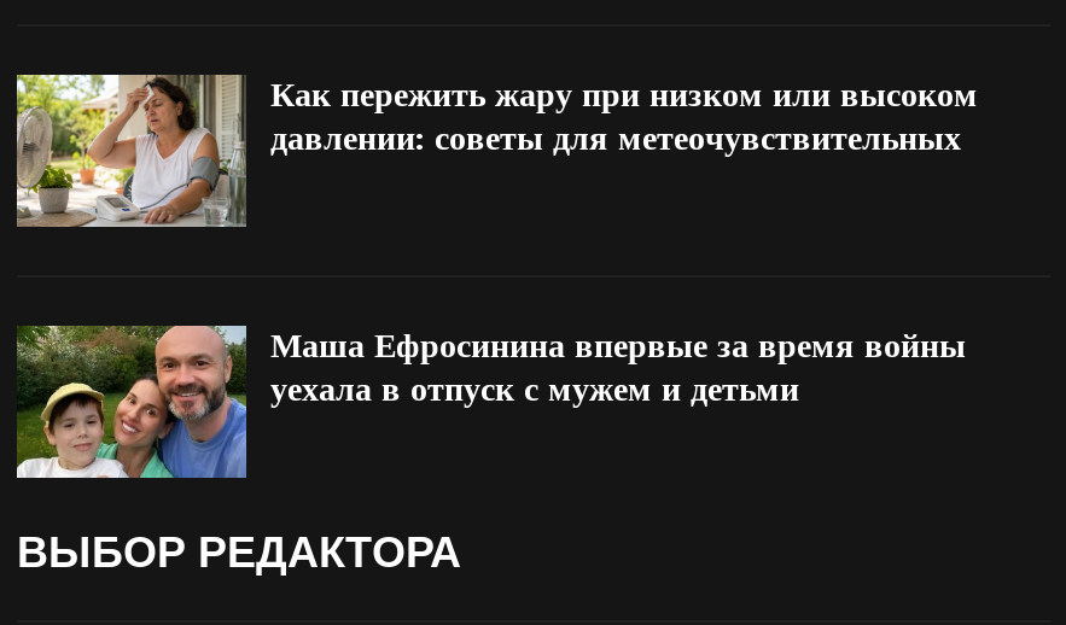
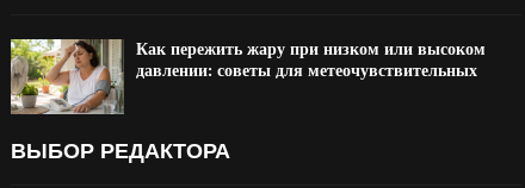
- [image]
- Маша Ефросинина впервые за время войны
- уехала в отпуск с мужем и детьми
